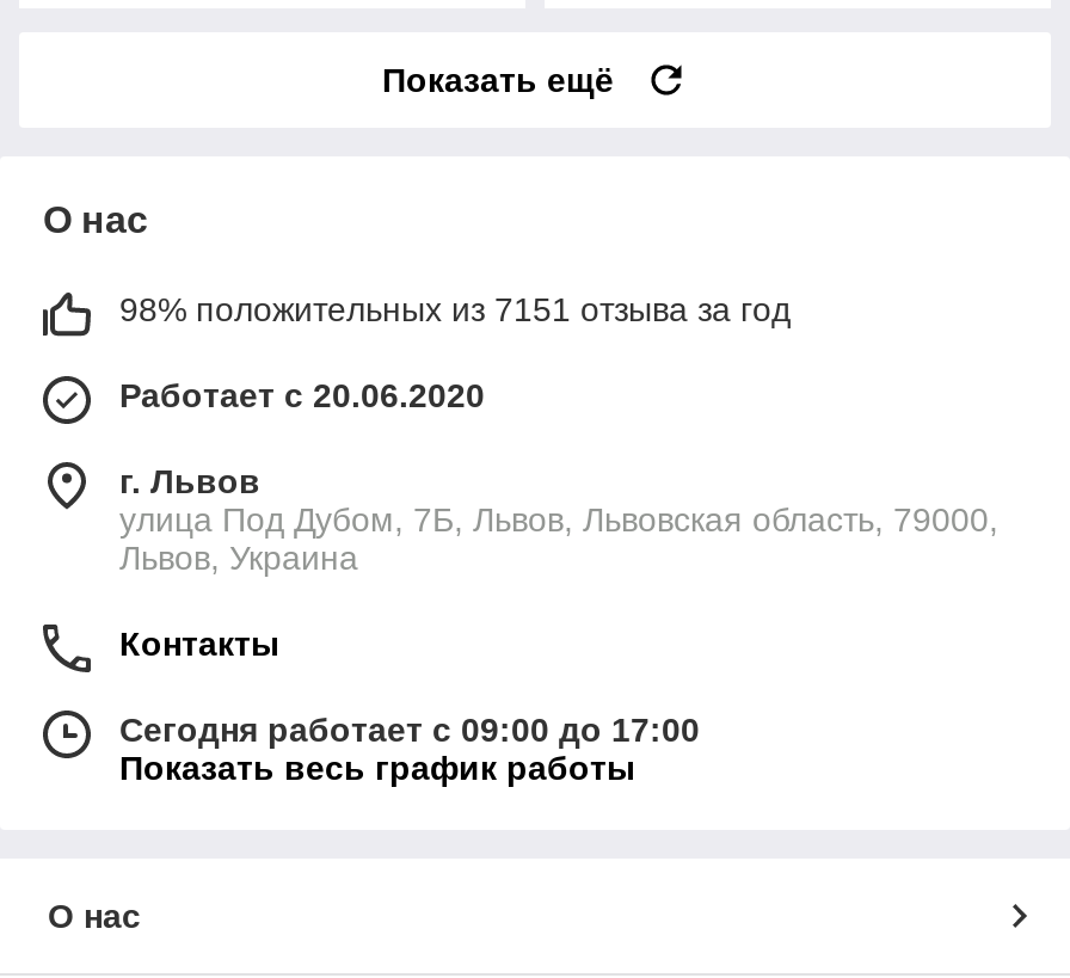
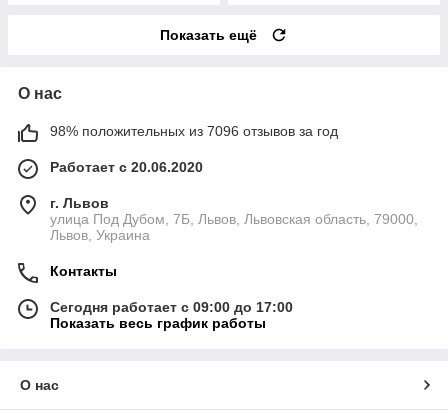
- 98% положительных из 7151 отзыва за год
+ 98% положительных из 7096 отзывов за год
